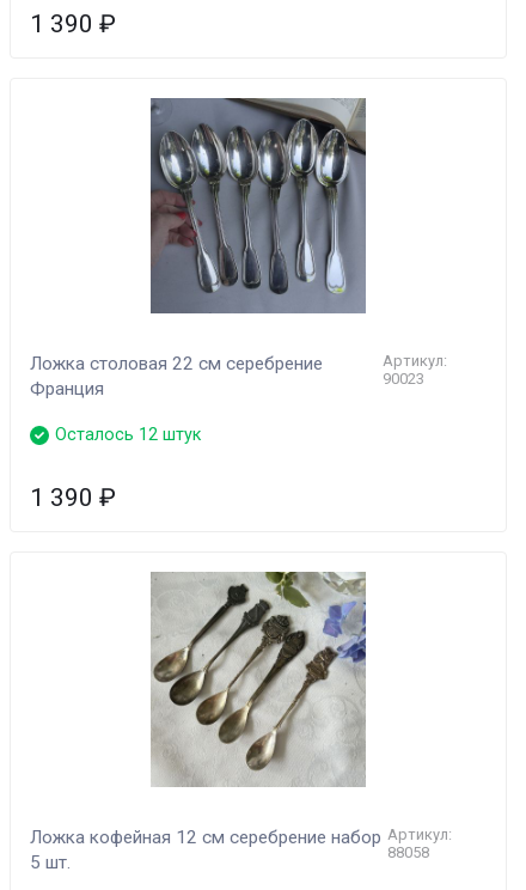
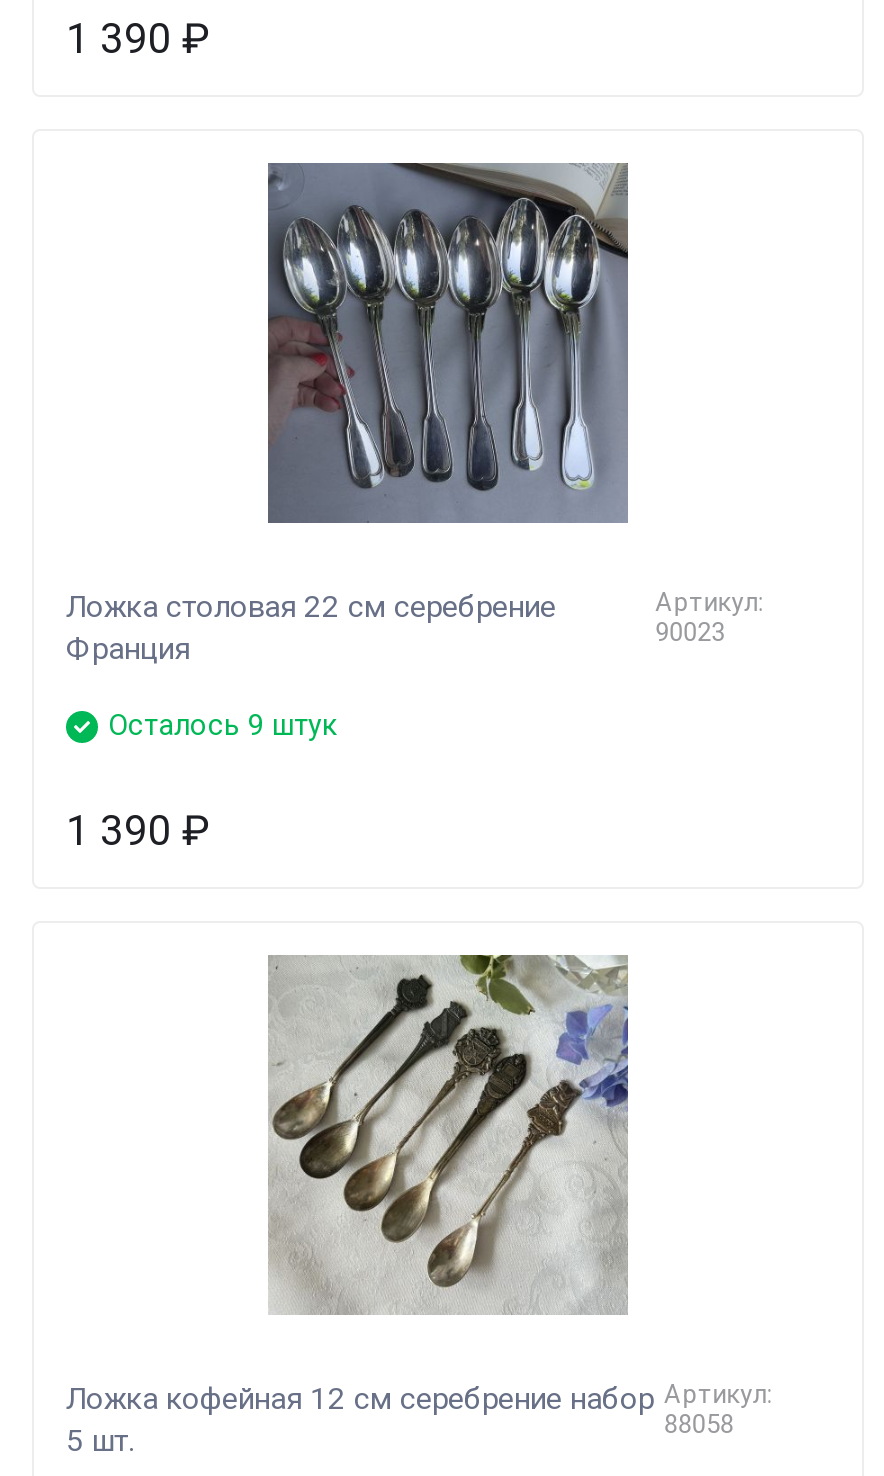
- Осталось 12 штук
+ Осталось 9 штук
